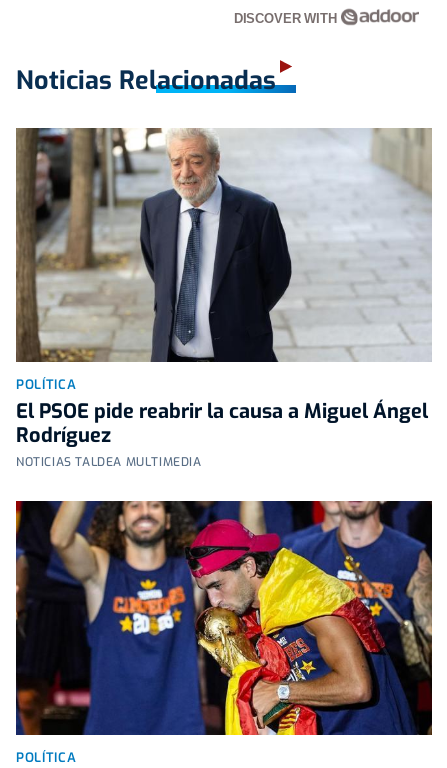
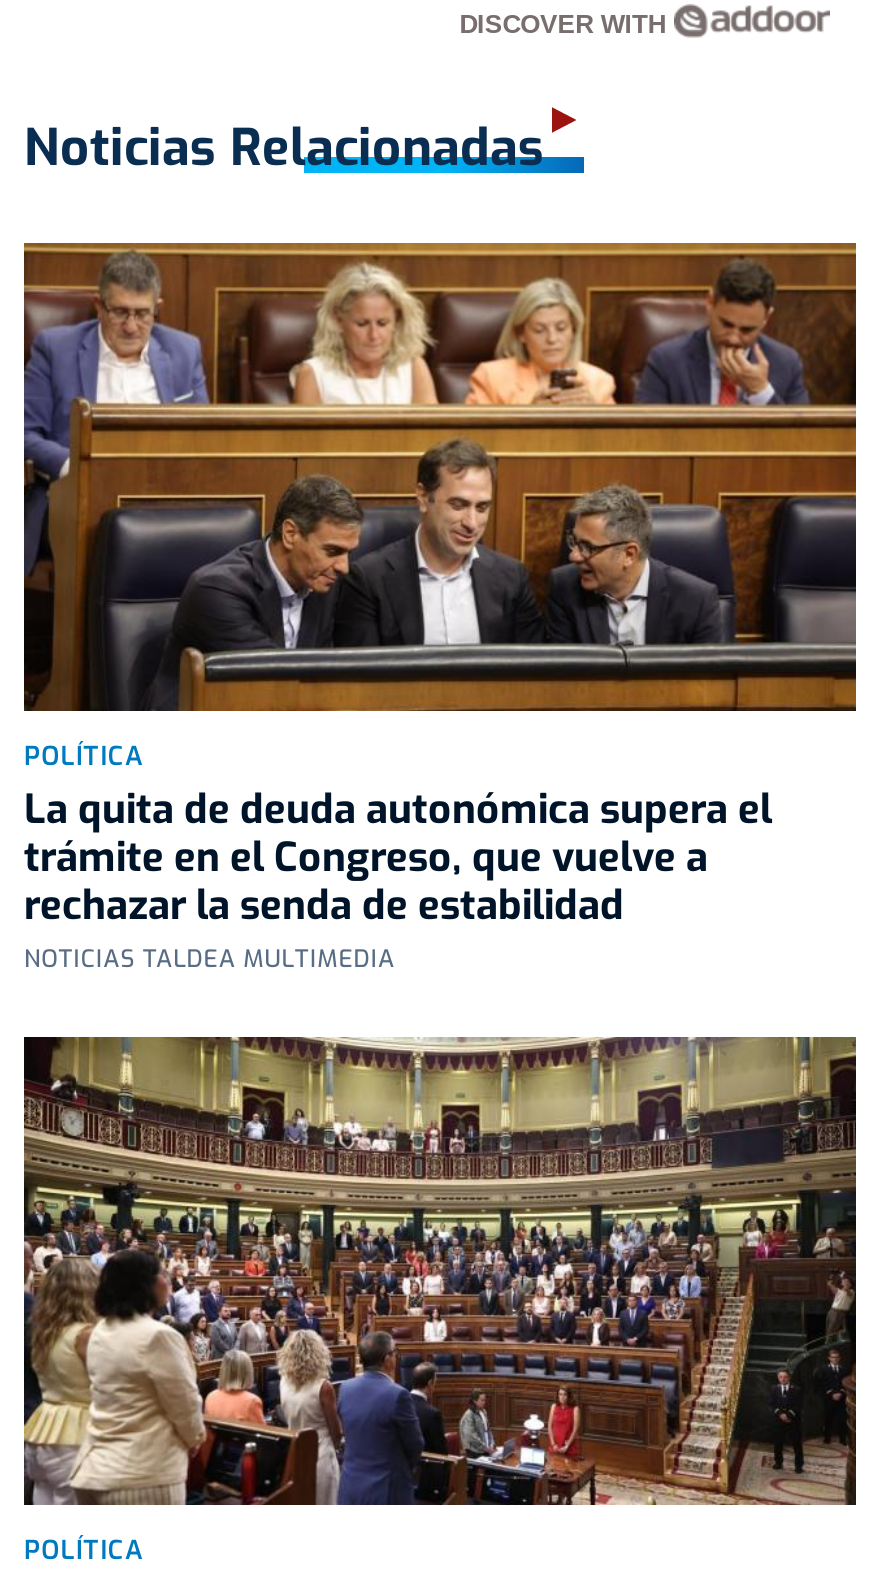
- [image]
- El PSOE pide reabrir la causa a Miguel Ángel
- Rodríguez
+ [image]
+ La quita de deuda autonómica supera el
+ trámite en el Congreso, que vuelve a
+ rechazar la senda de estabilidad

- [image]
+ [image]
